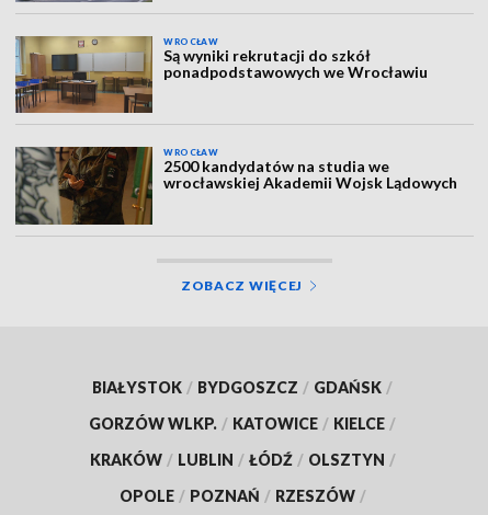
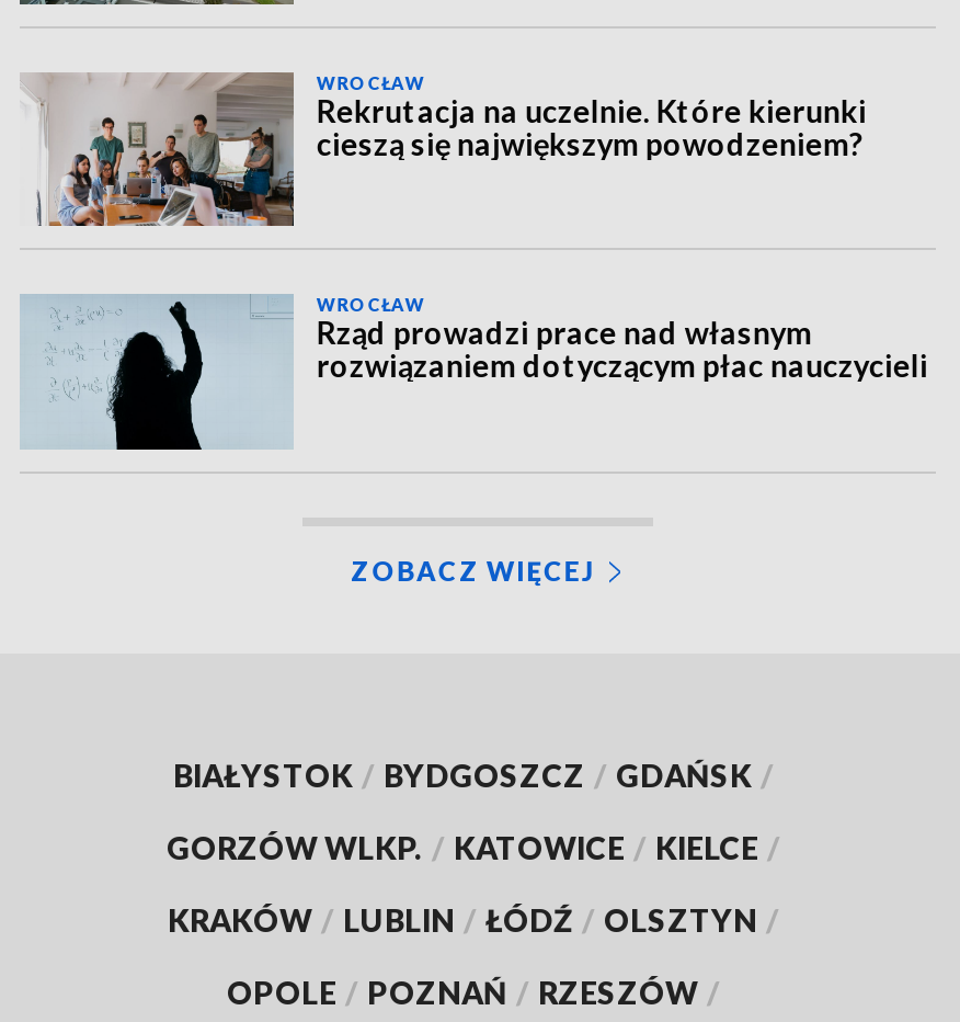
- [image]
- Są wyniki rekrutacji do szkół
- ponadpodstawowych we Wrocławiu
+ [image]
+ Rekrutacja na uczelnie. Które kierunki
+ cieszą się największym powodzeniem?

- [image]
- 2500 kandydatów na studia we
- wrocławskiej Akademii Wojsk Lądowych
+ [image]
+ Rząd prowadzi prace nad własnym
+ rozwiązaniem dotyczącym płac nauczycieli
